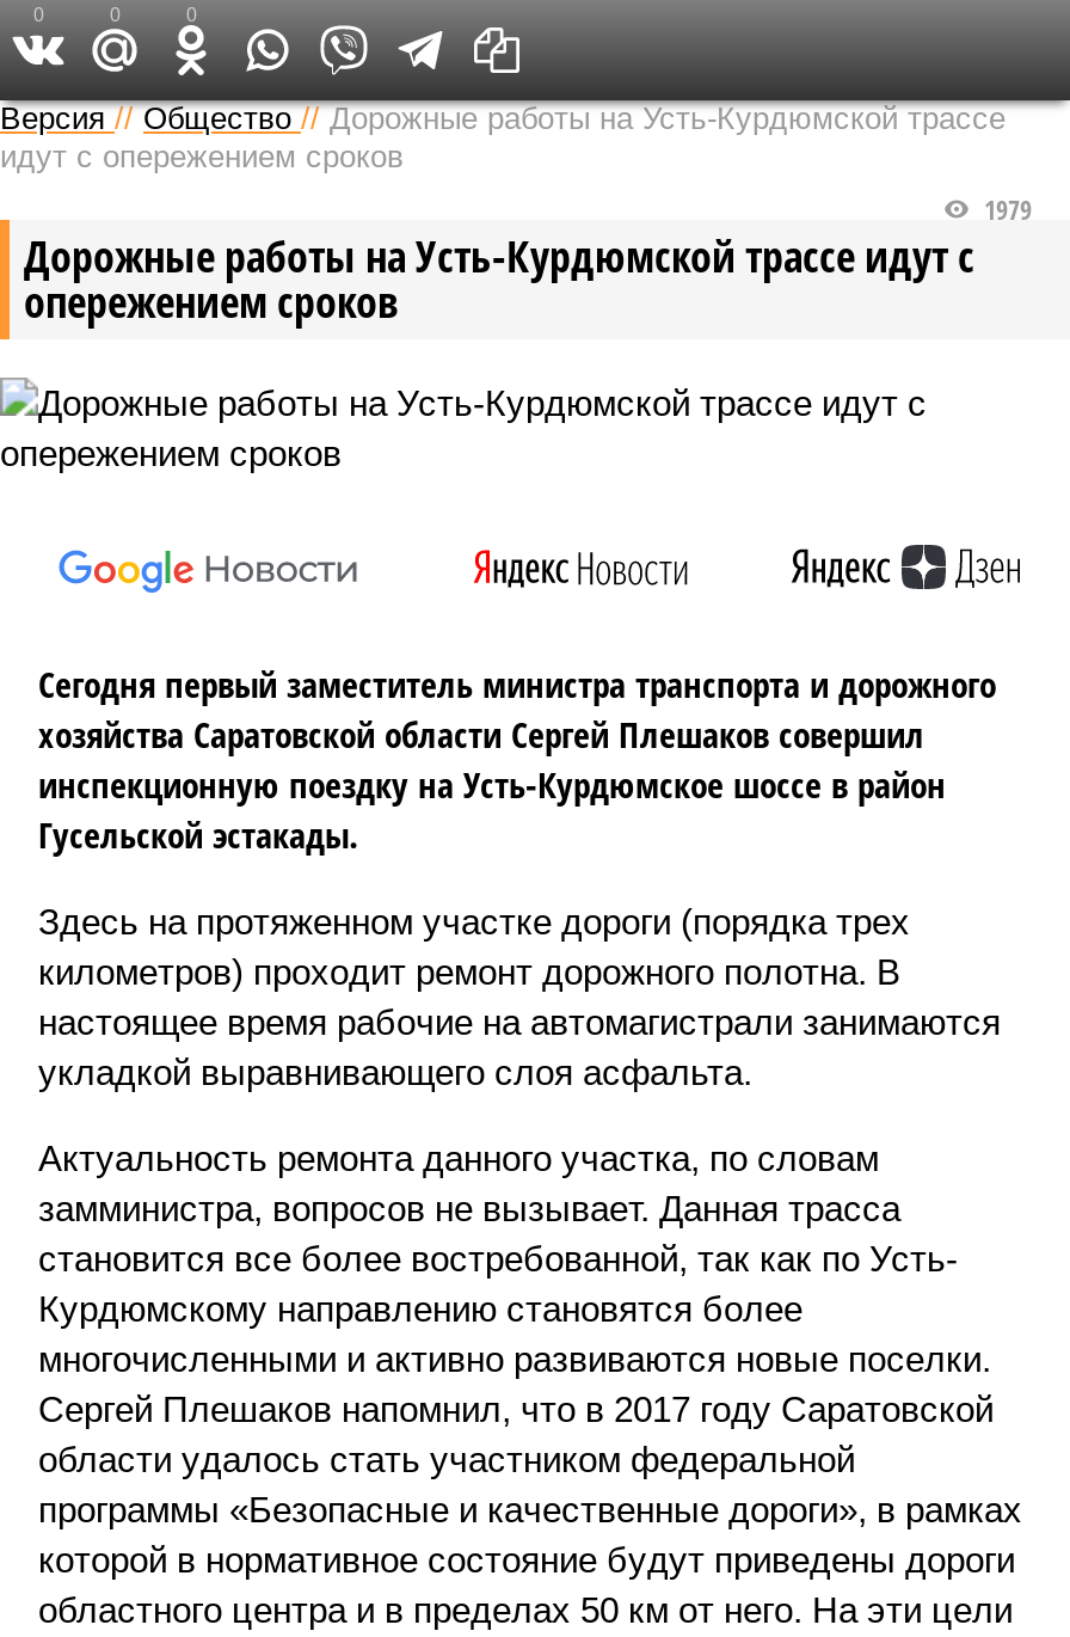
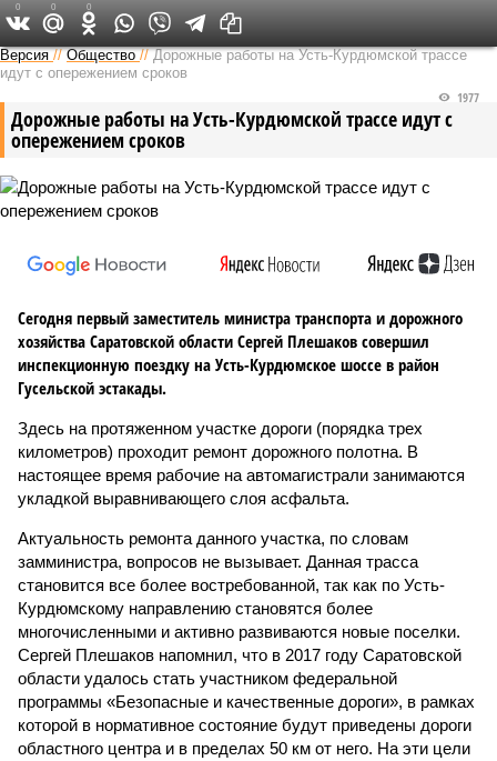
- 1979
+ 1977
